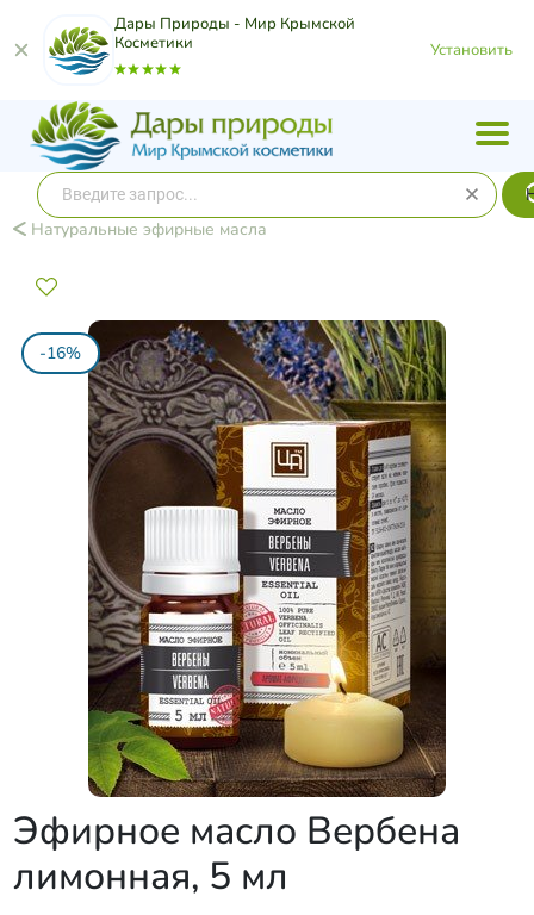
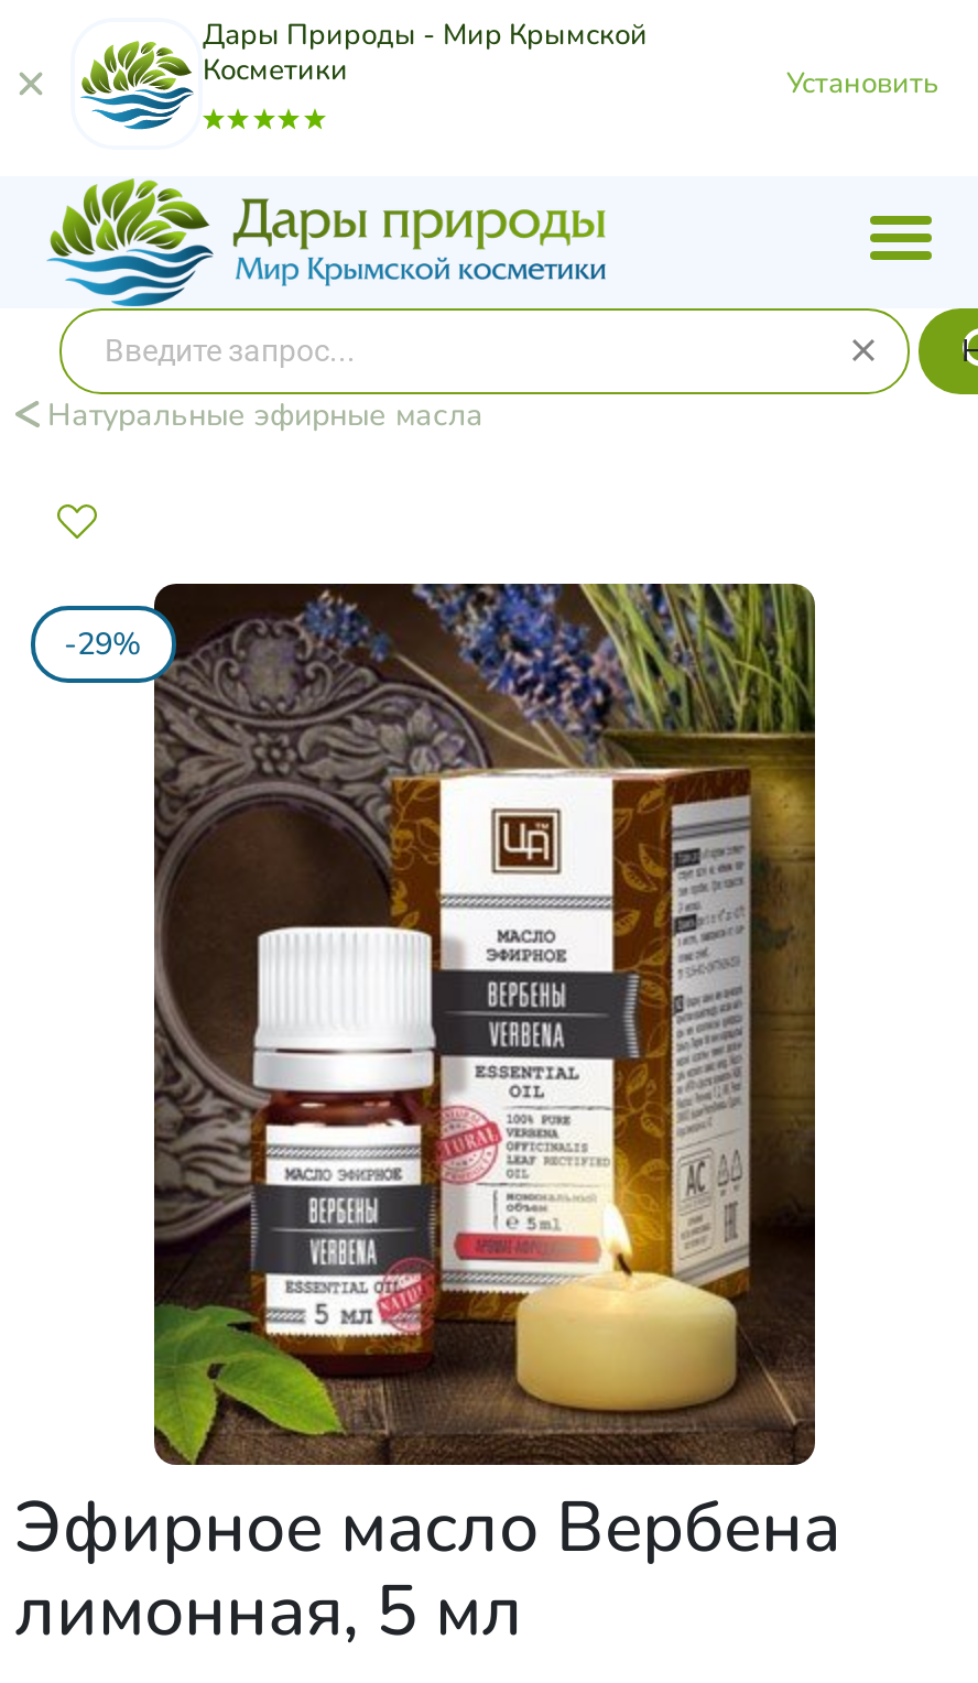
- -16%
+ -29%
